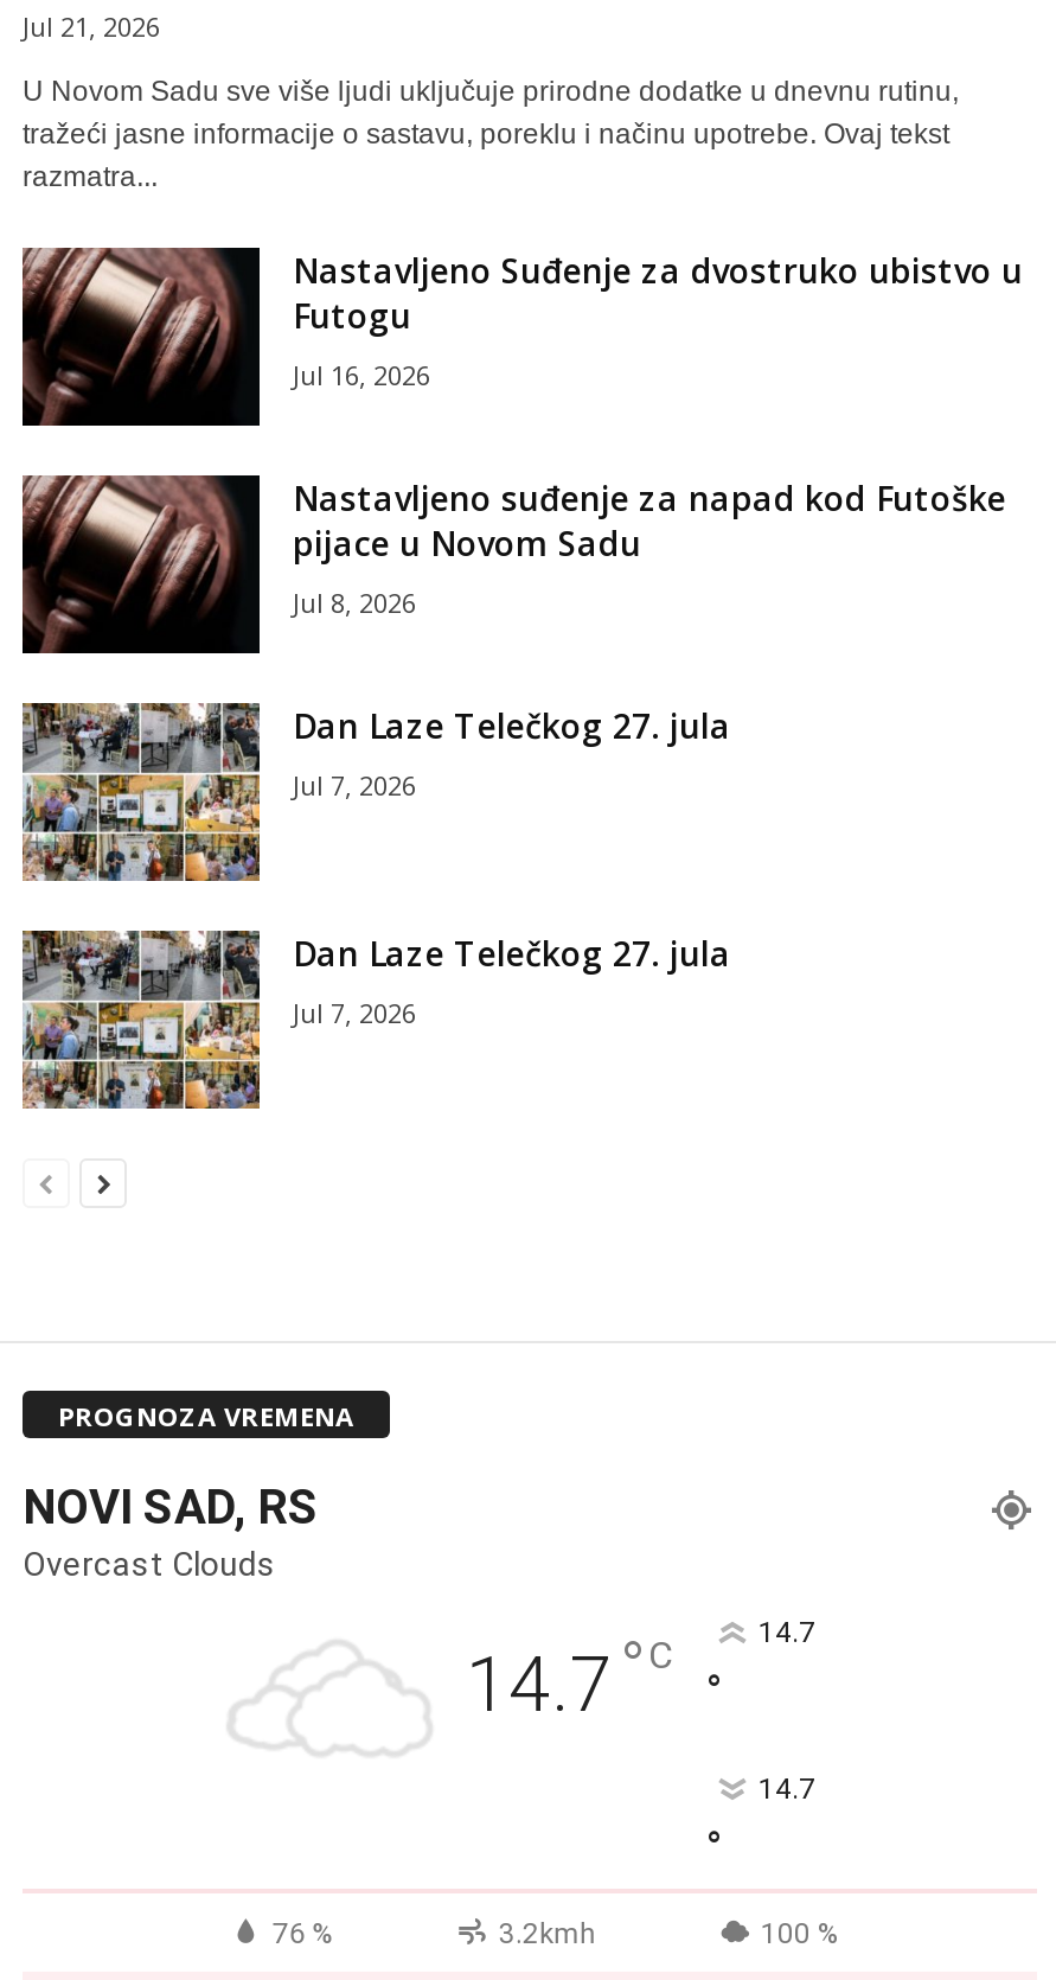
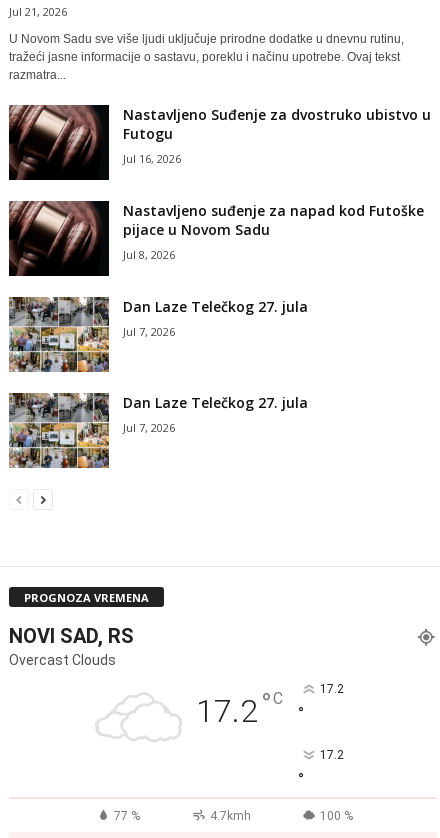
- 14.7 °C
+ 17.2 °C

- 14.7
+ 17.2

- 14.7
+ 17.2

- 76 %
- 3.2kmh
+ 77 %
+ 4.7kmh
